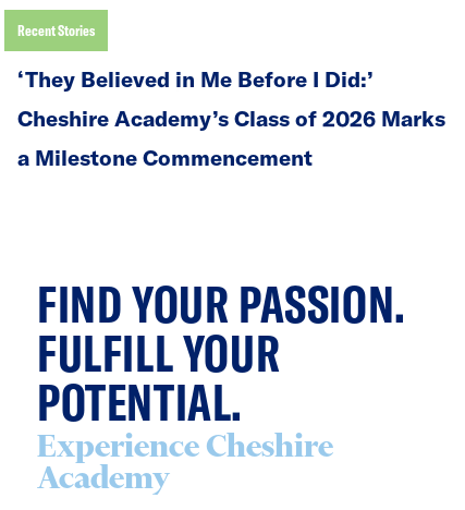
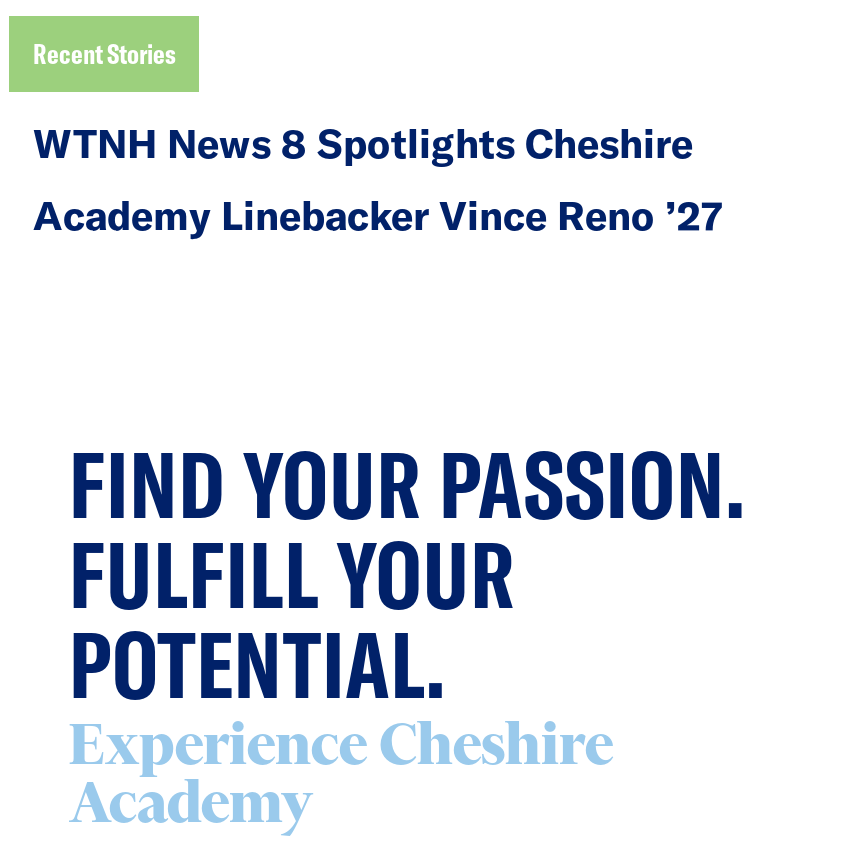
- ‘They Believed in Me Before I Did:’
- Cheshire Academy’s Class of 2026 Marks
- a Milestone Commencement
+ WTNH News 8 Spotlights Cheshire
+ Academy Linebacker Vince Reno ’27
